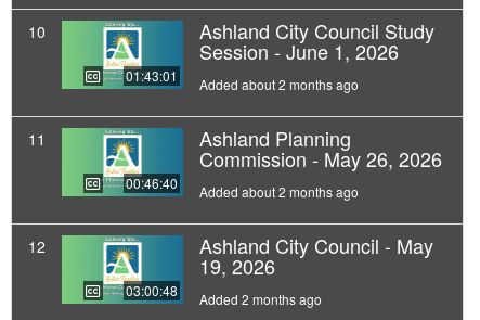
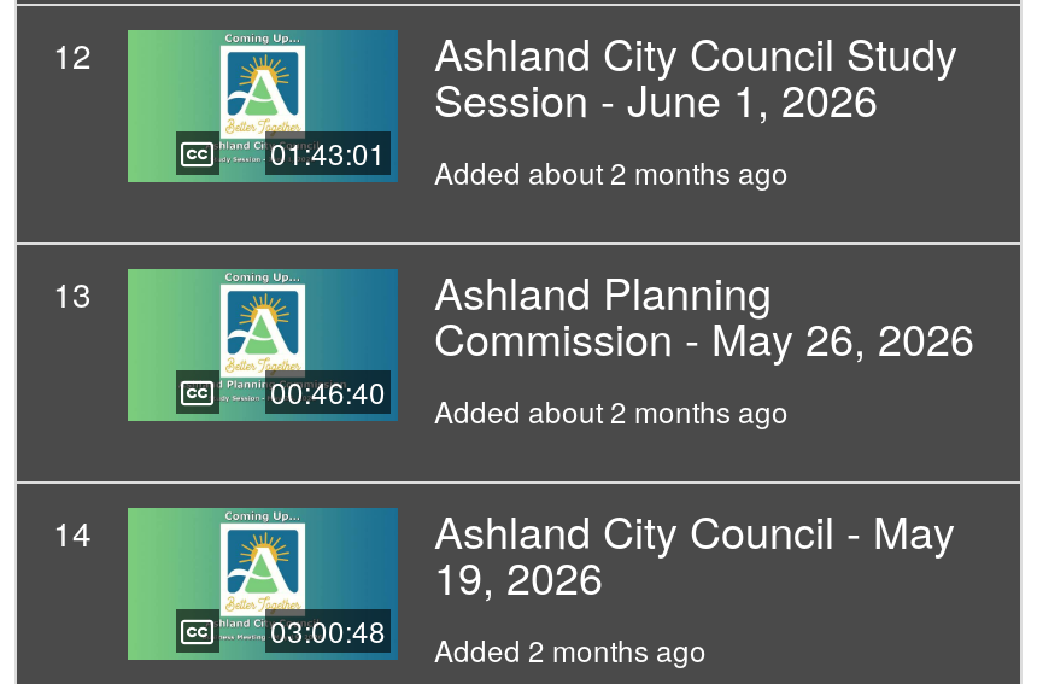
- 10
+ 12

- 11
+ 13

- 12
+ 14
